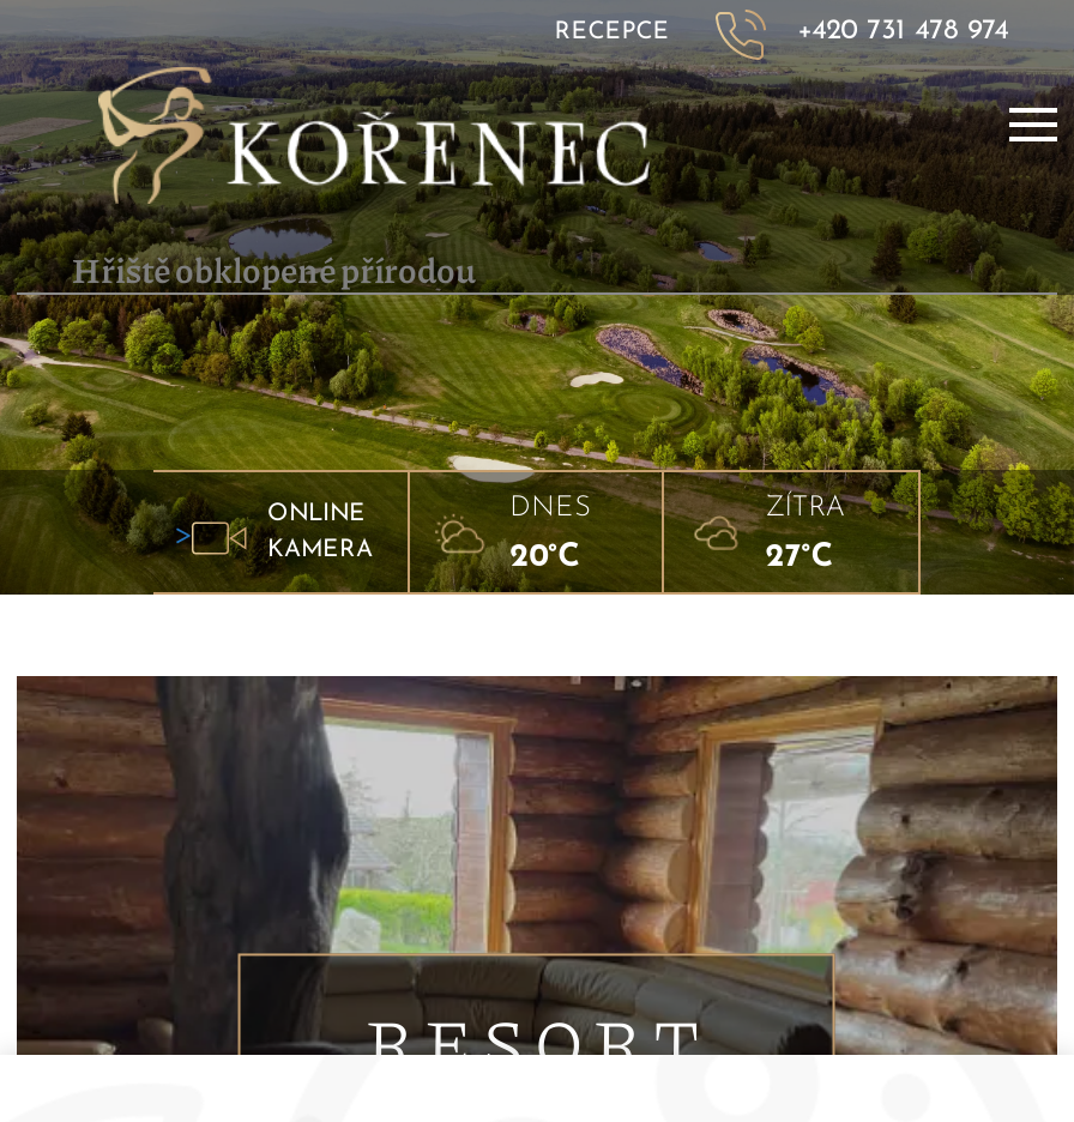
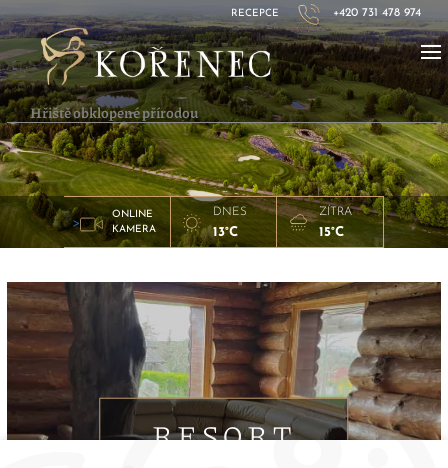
- 20°C
+ 13°C

- 27°C
+ 15°C
